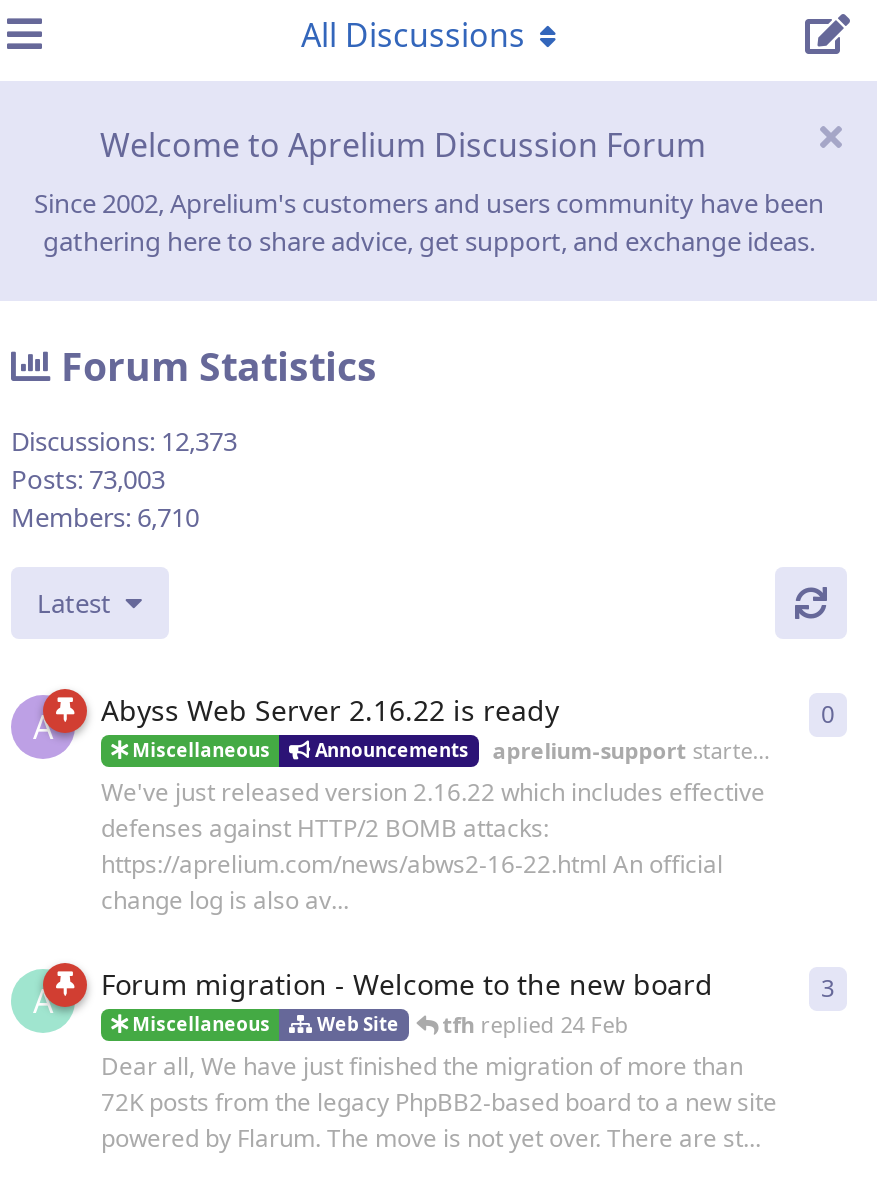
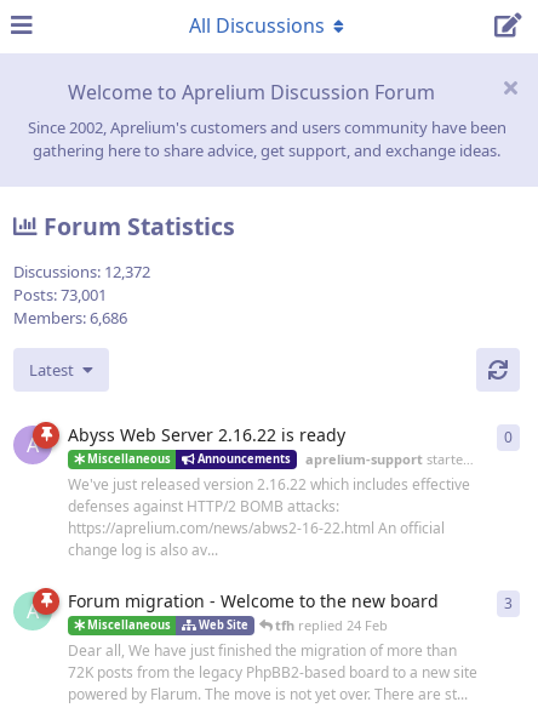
- Discussions: 12,373
+ Discussions: 12,372

- Posts: 73,003
+ Posts: 73,001

- Members: 6,710
+ Members: 6,686
